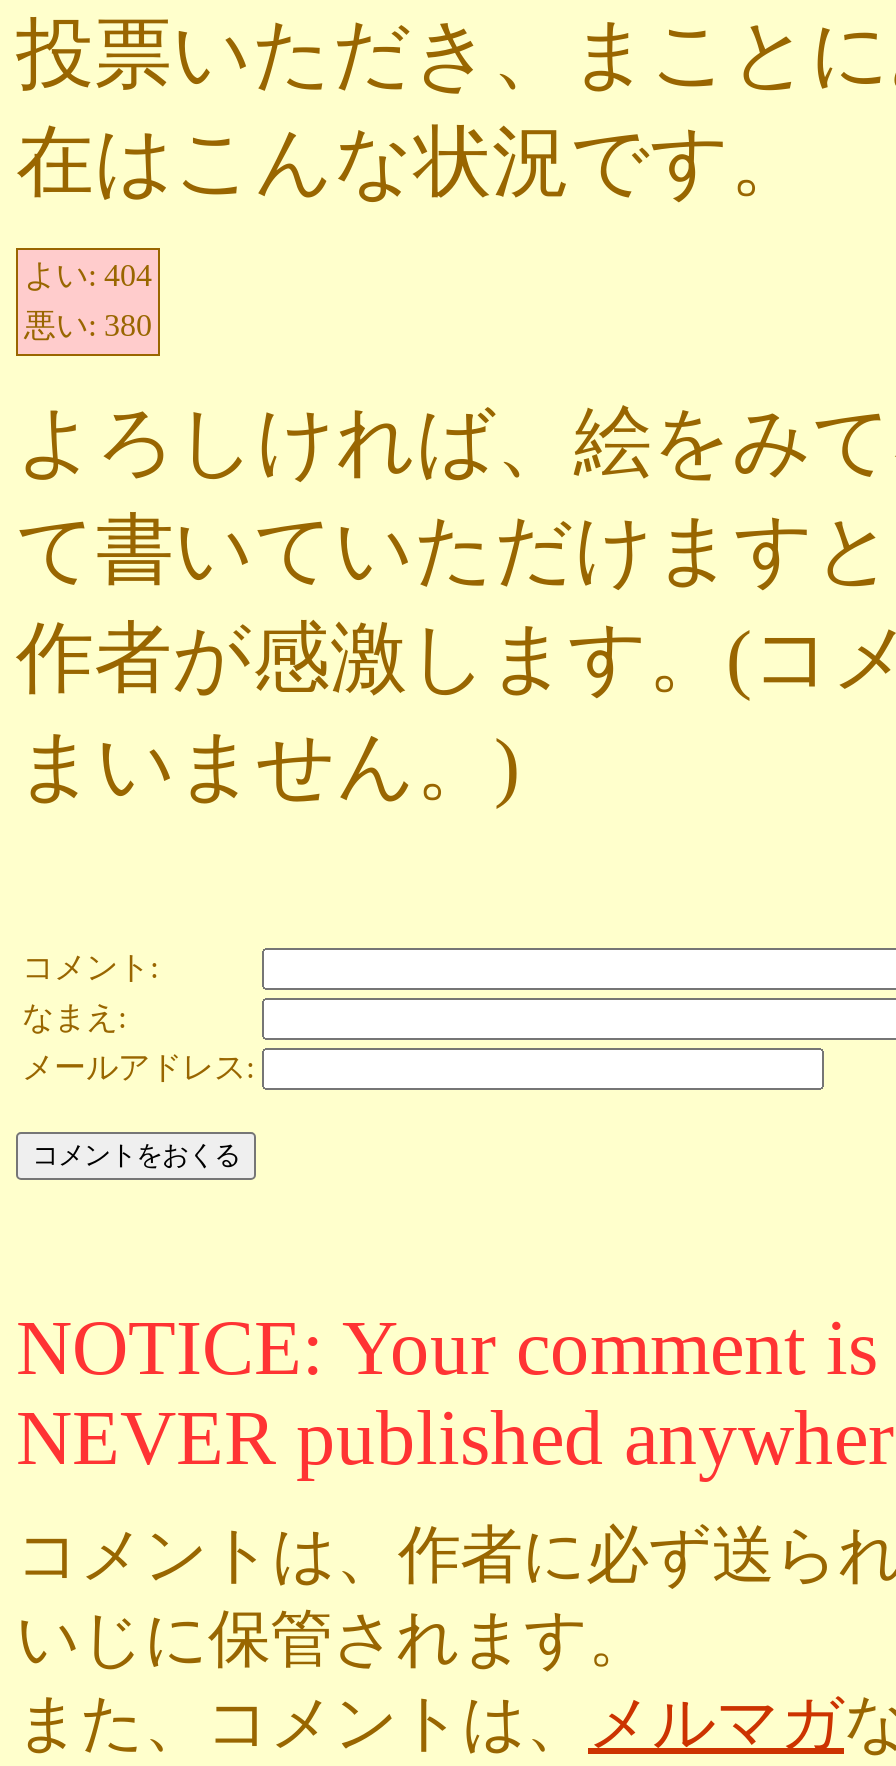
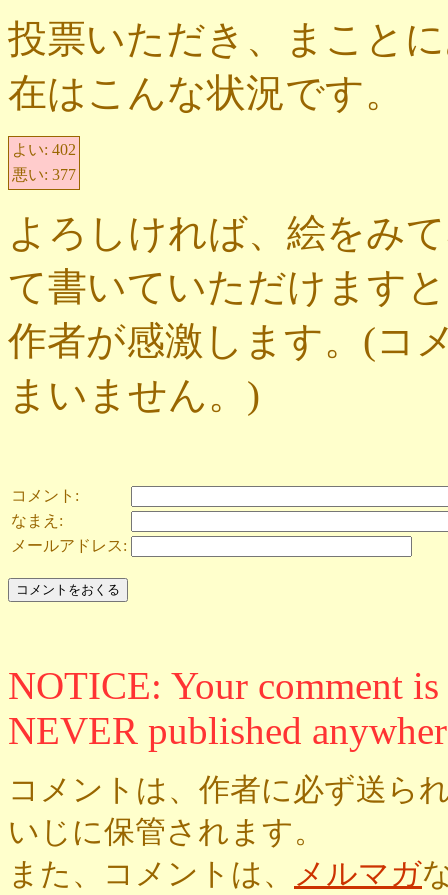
- よい: 404
+ よい: 402

- 悪い: 380
+ 悪い: 377
